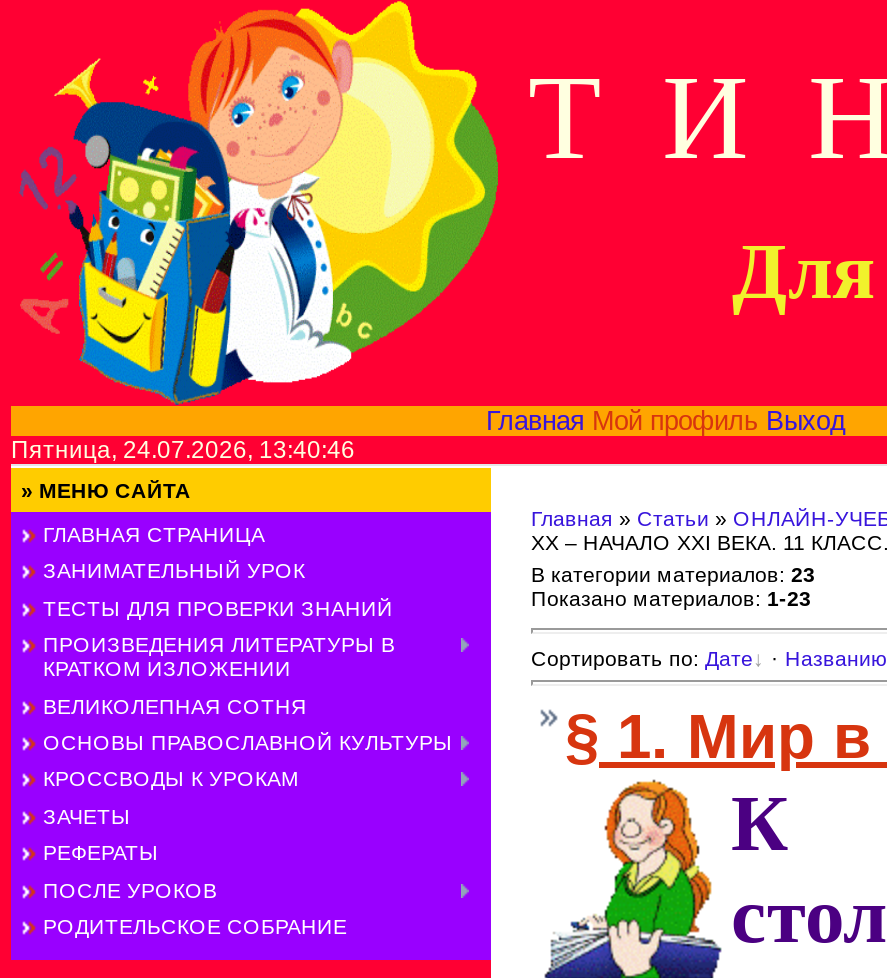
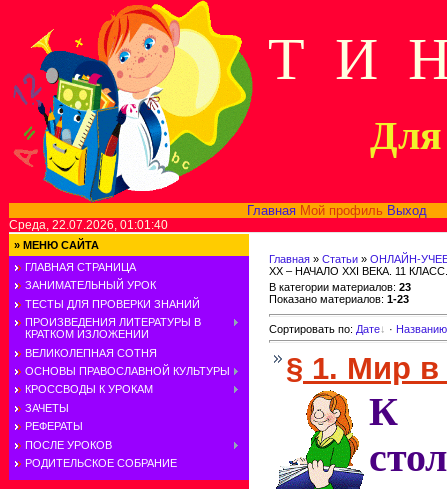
- Пятница, 24.07.2026, 13:40:46
+ Среда, 22.07.2026, 01:01:40
